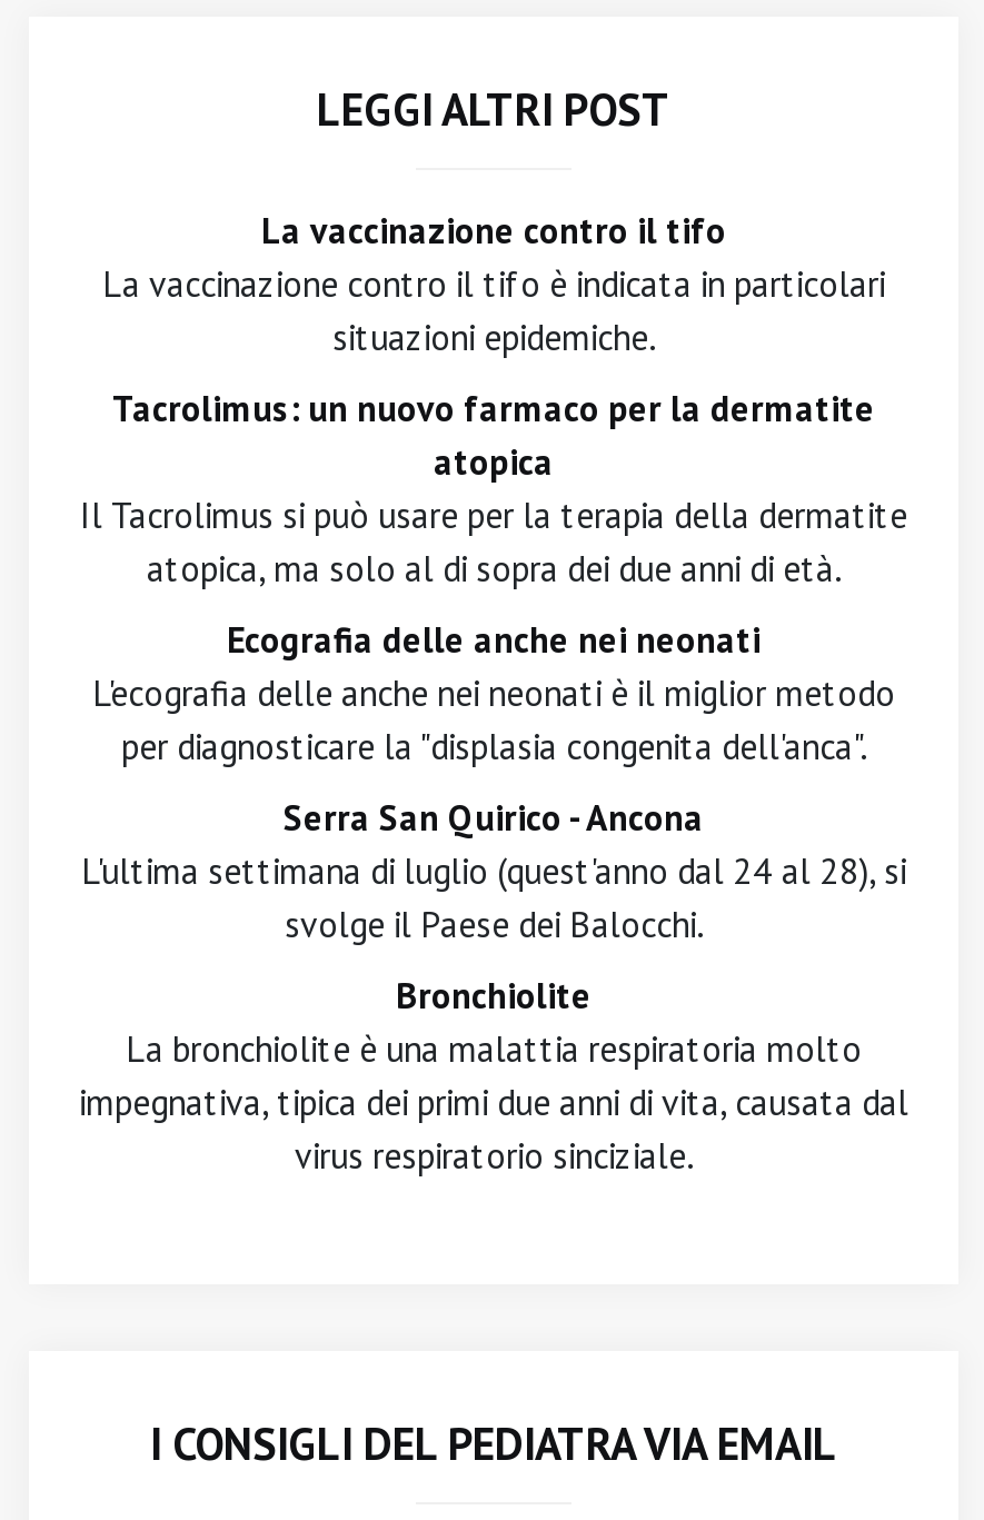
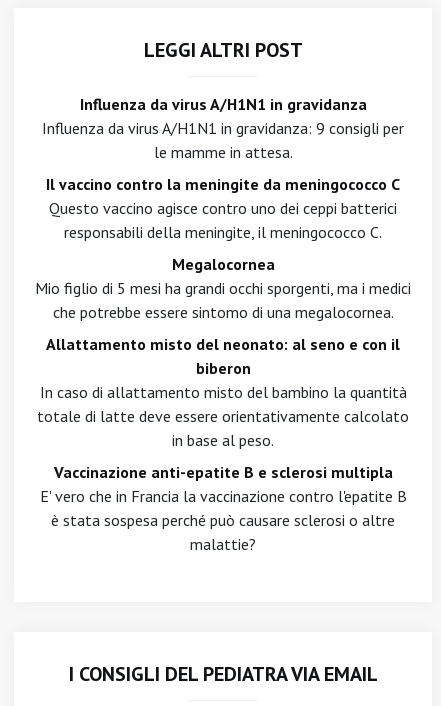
- La vaccinazione contro il tifo
- La vaccinazione contro il tifo è indicata in particolari
- situazioni epidemiche.
+ Influenza da virus A/H1N1 in gravidanza
+ Influenza da virus A/H1N1 in gravidanza: 9 consigli per
+ le mamme in attesa.

- Tacrolimus: un nuovo farmaco per la dermatite
- atopica
- Il Tacrolimus si può usare per la terapia della dermatite
- atopica, ma solo al di sopra dei due anni di età.
+ Il vaccino contro la meningite da meningococco C
+ Questo vaccino agisce contro uno dei ceppi batterici
+ responsabili della meningite, il meningococco C.

- Ecografia delle anche nei neonati
- L'ecografia delle anche nei neonati è il miglior metodo
- per diagnosticare la "displasia congenita dell'anca".
+ Megalocornea
+ Mio figlio di 5 mesi ha grandi occhi sporgenti, ma i medici
+ che potrebbe essere sintomo di una megalocornea.

- Serra San Quirico - Ancona
- L'ultima settimana di luglio (quest'anno dal 24 al 28), si
- svolge il Paese dei Balocchi.
+ Allattamento misto del neonato: al seno e con il
+ biberon
+ In caso di allattamento misto del bambino la quantità
+ totale di latte deve essere orientativamente calcolato
+ in base al peso.

- Bronchiolite
- La bronchiolite è una malattia respiratoria molto
- impegnativa, tipica dei primi due anni di vita, causata dal
- virus respiratorio sinciziale.
+ Vaccinazione anti-epatite B e sclerosi multipla
+ E' vero che in Francia la vaccinazione contro l'epatite B
+ è stata sospesa perché può causare sclerosi o altre
+ malattie?
